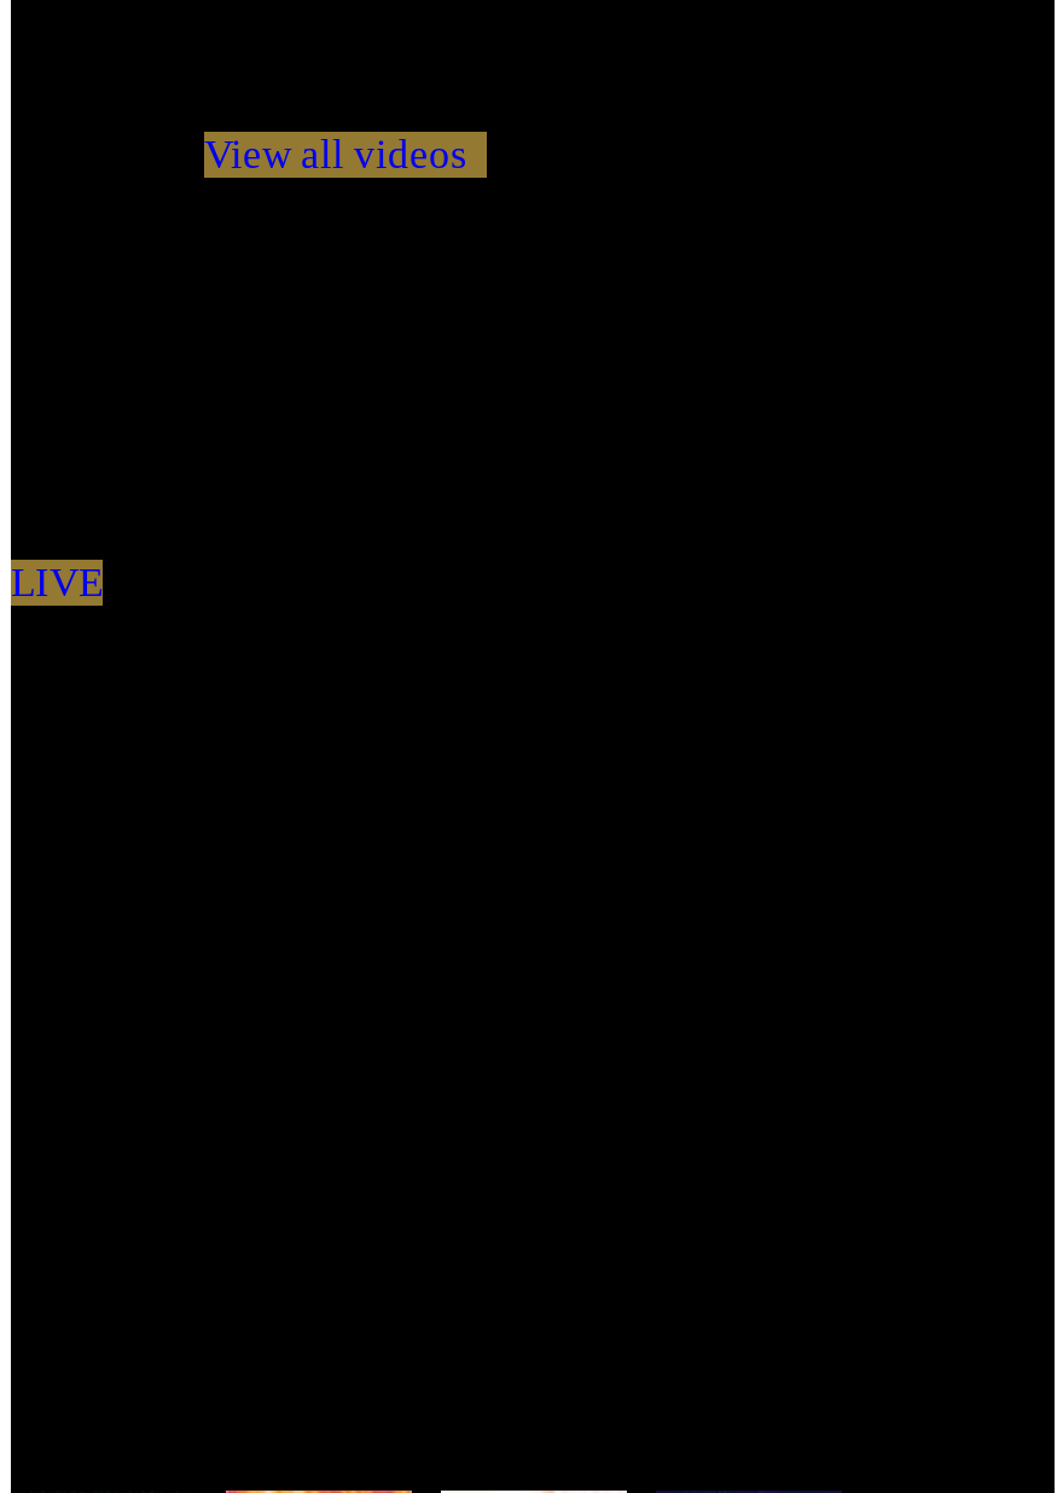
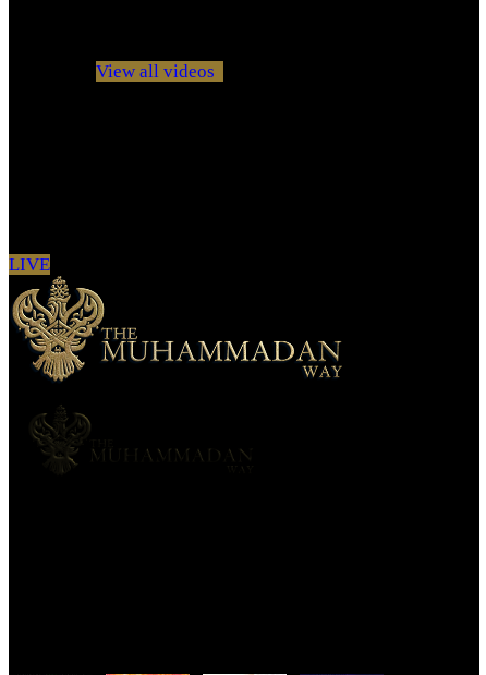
+ [image]
